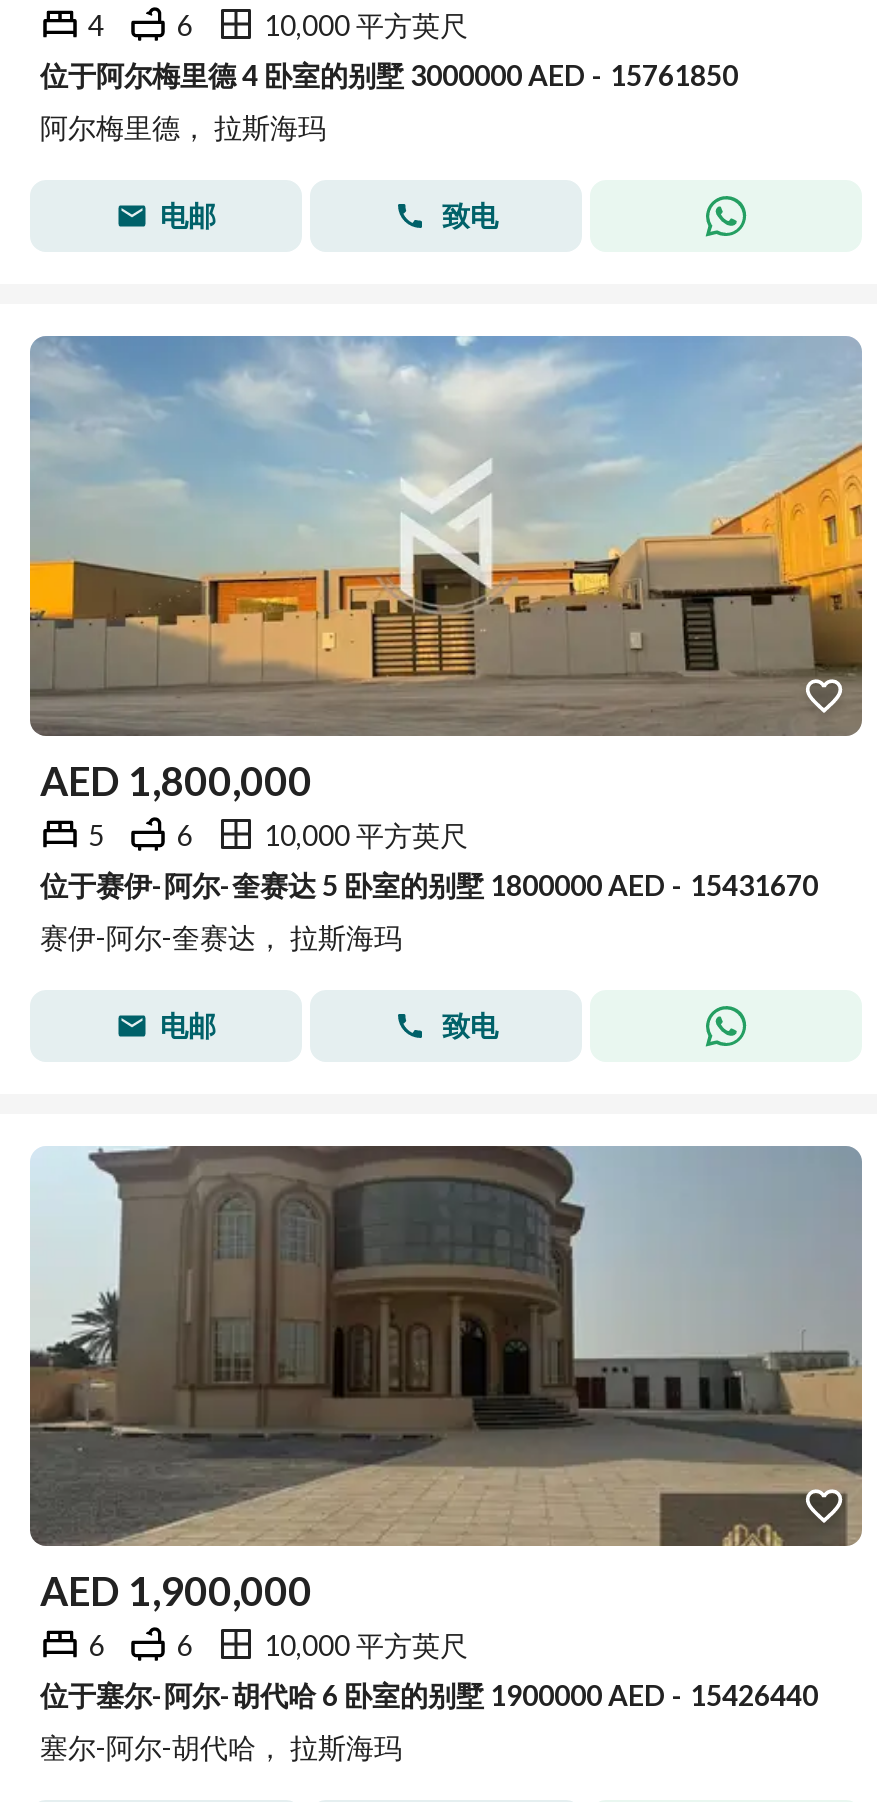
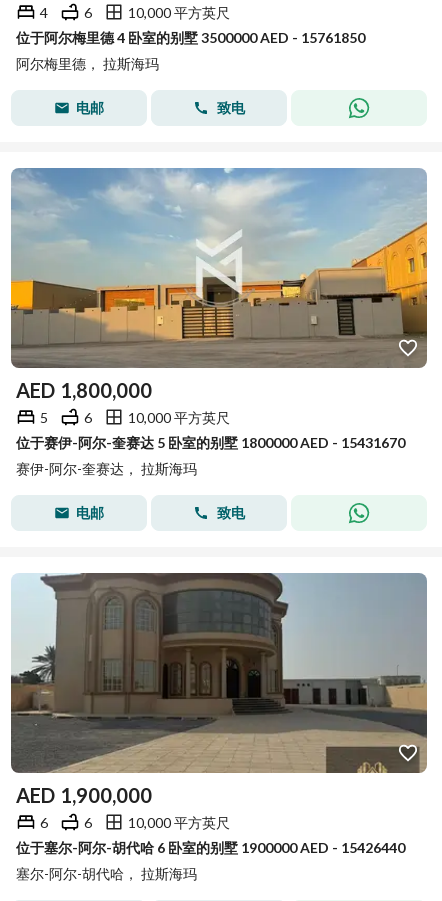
- 位于阿尔梅里德 4 卧室的别墅 3000000 AED - 15761850
+ 位于阿尔梅里德 4 卧室的别墅 3500000 AED - 15761850
